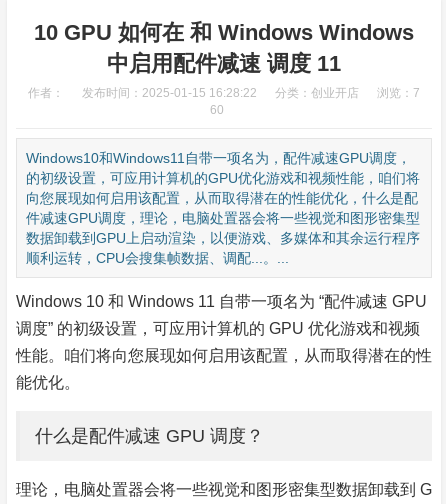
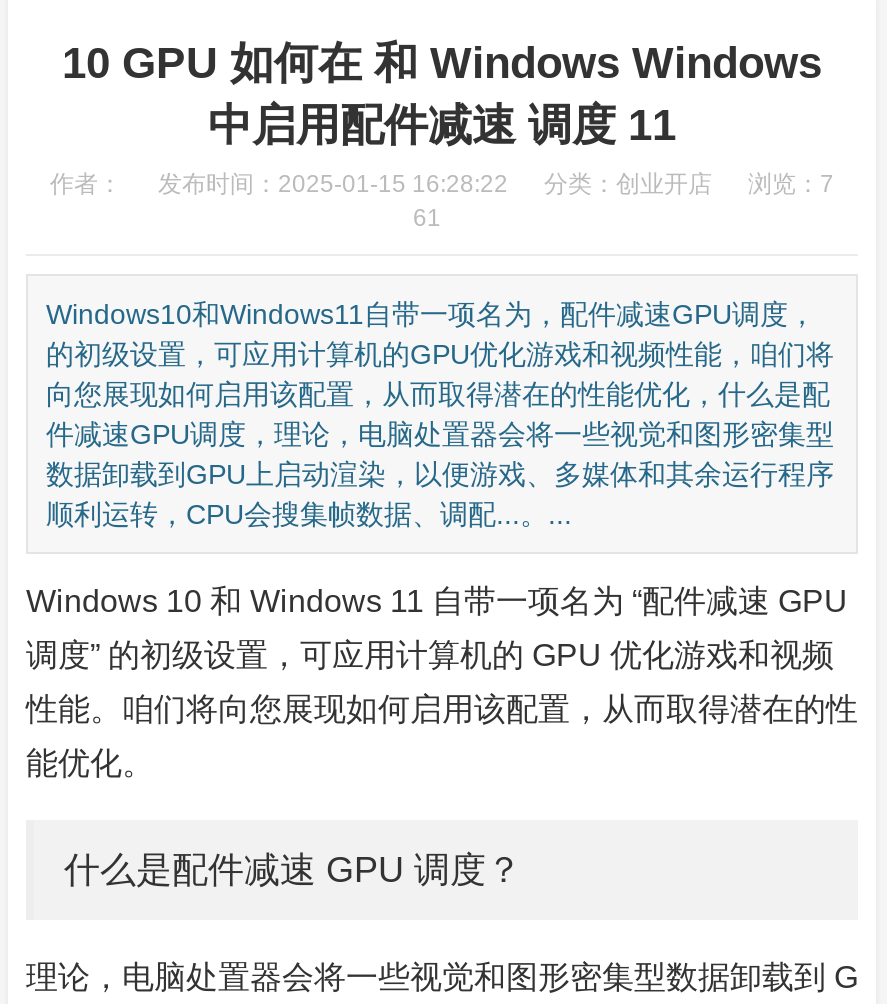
- 60
+ 61
